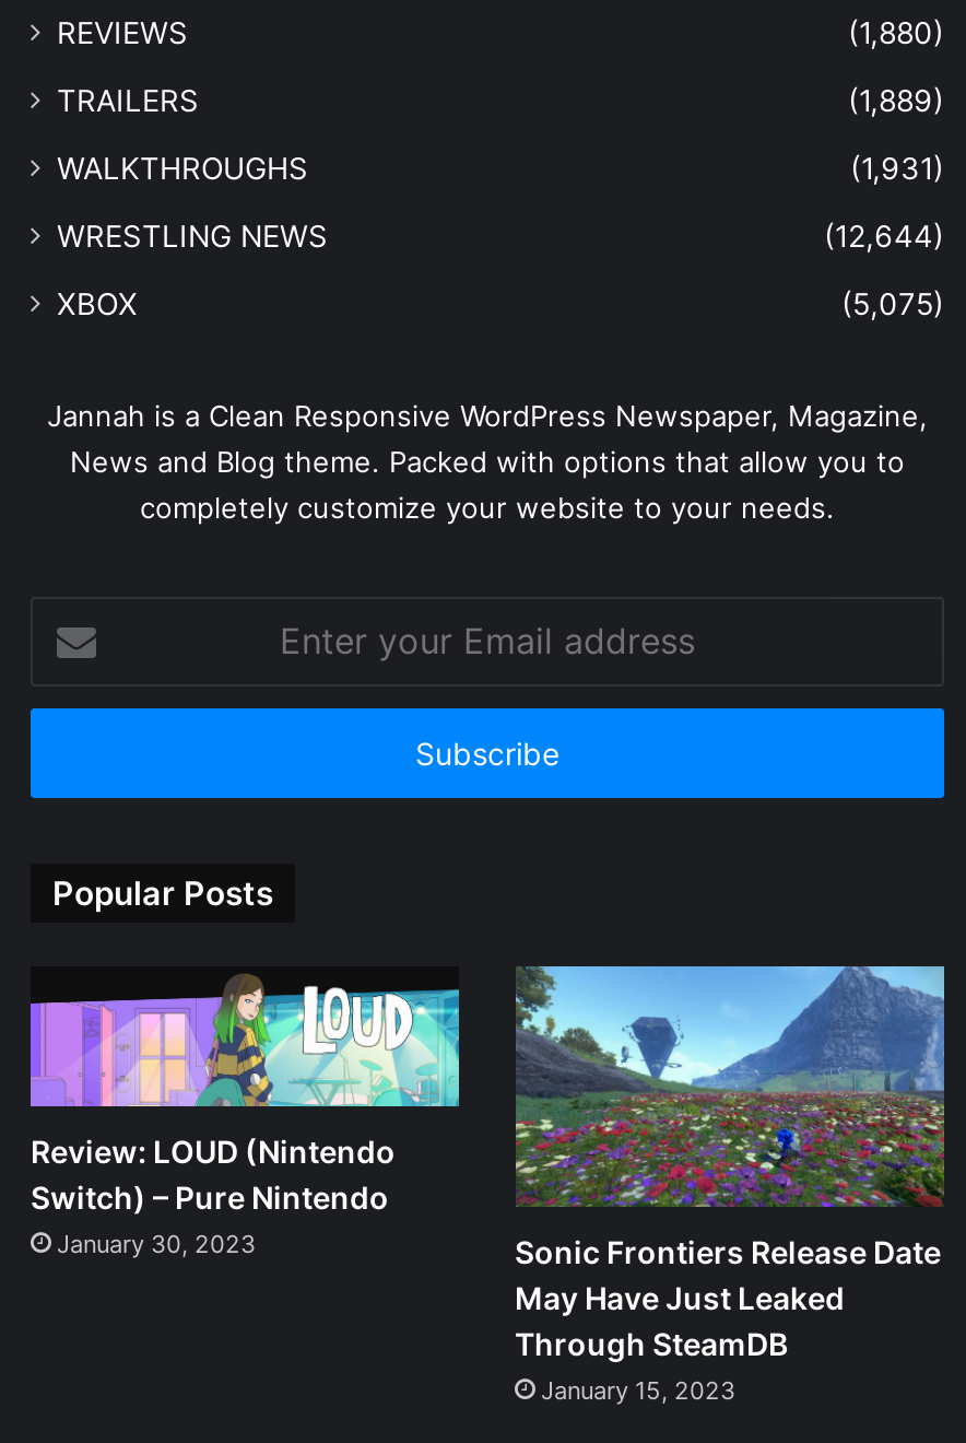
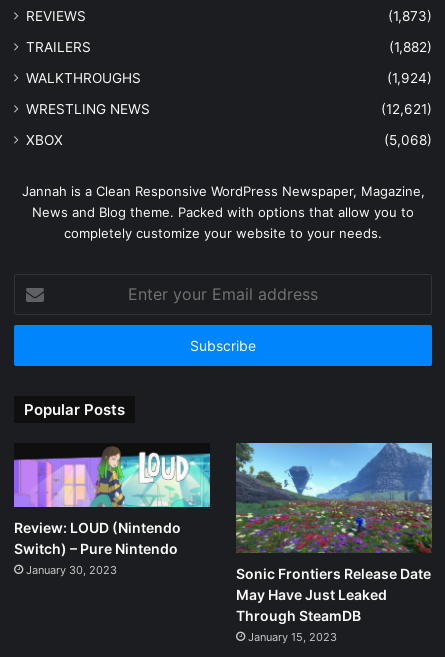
- (1,880)
+ (1,873)

- (1,889)
+ (1,882)

- (1,931)
+ (1,924)

- (12,644)
+ (12,621)

- (5,075)
+ (5,068)
